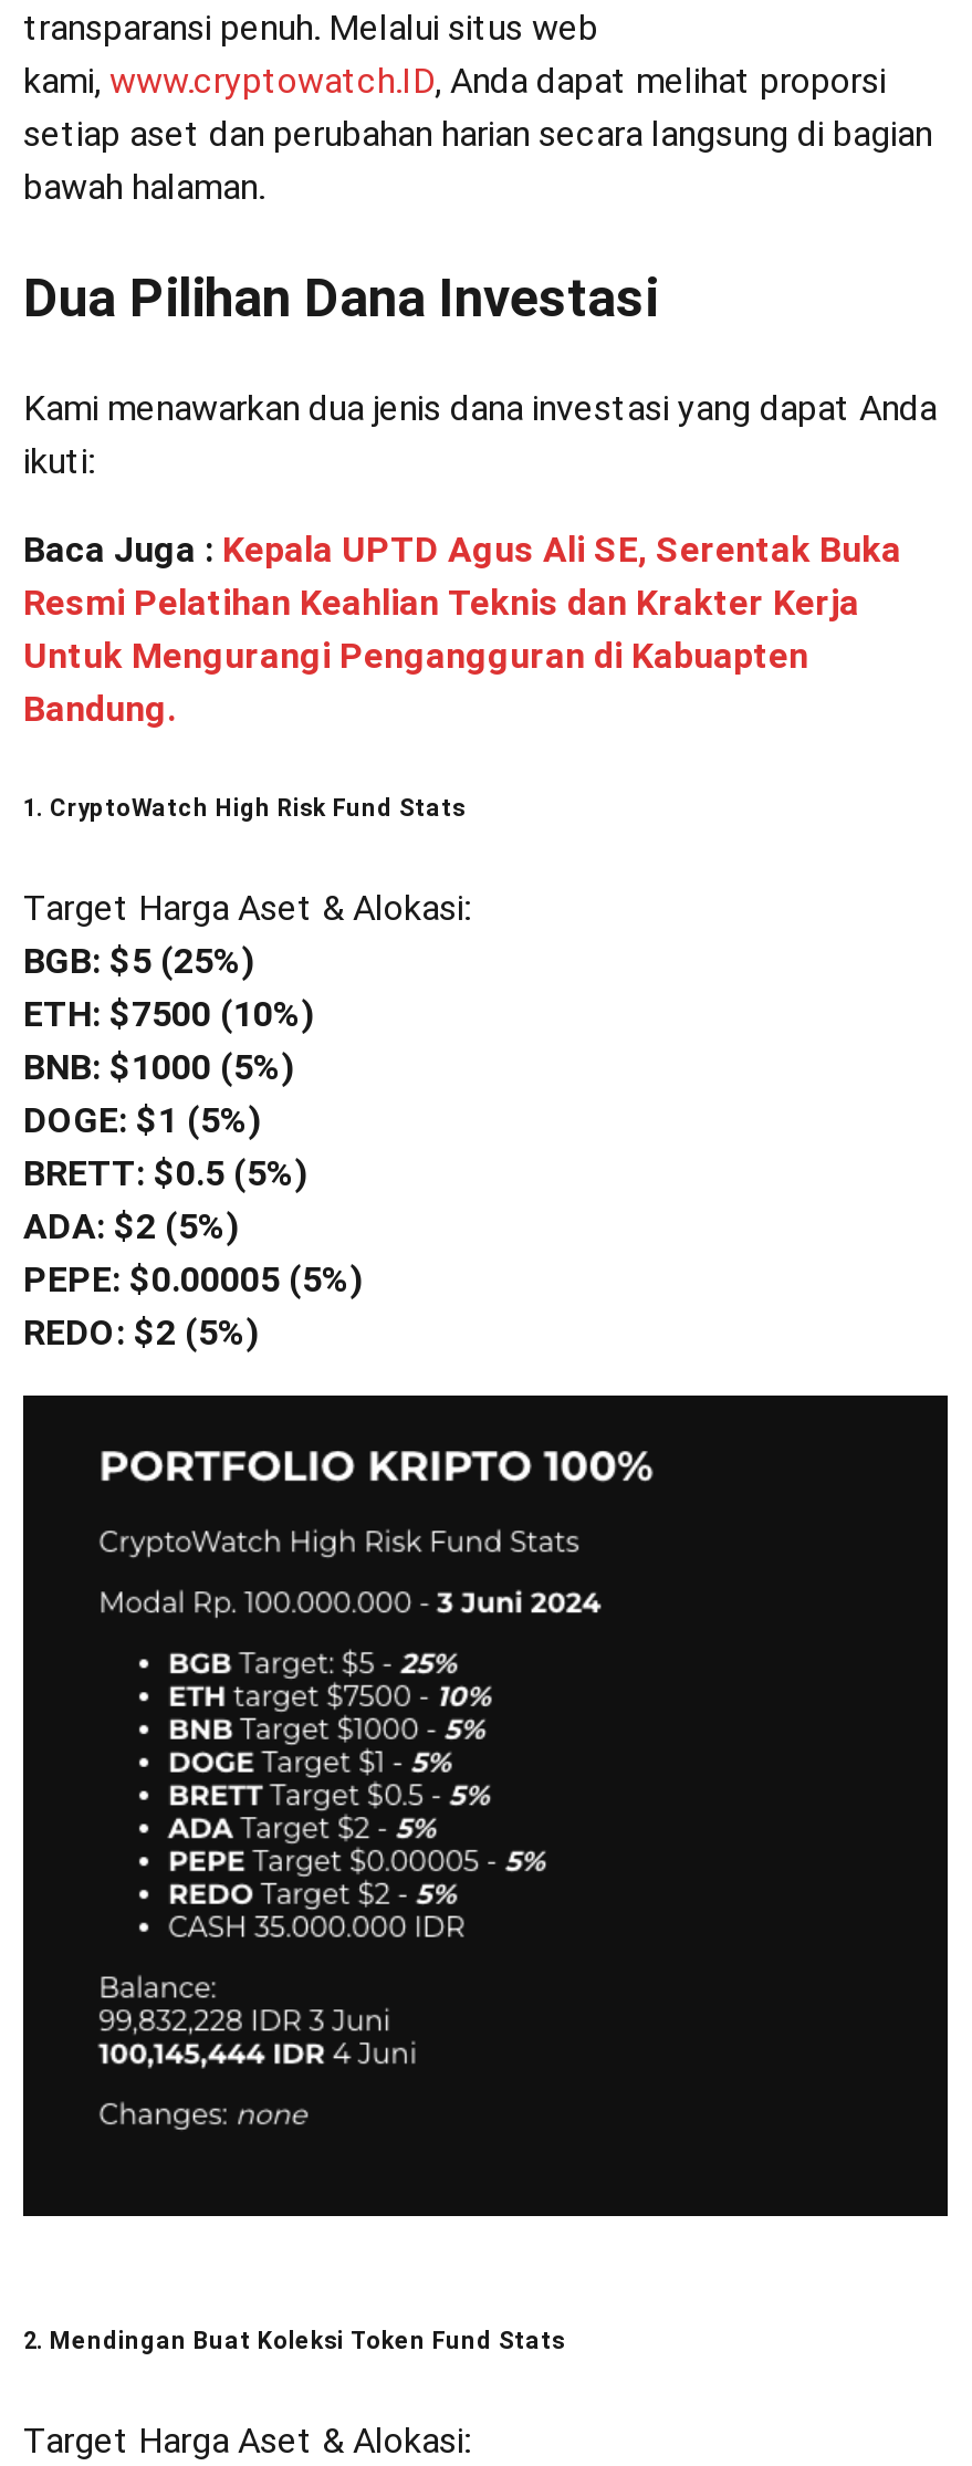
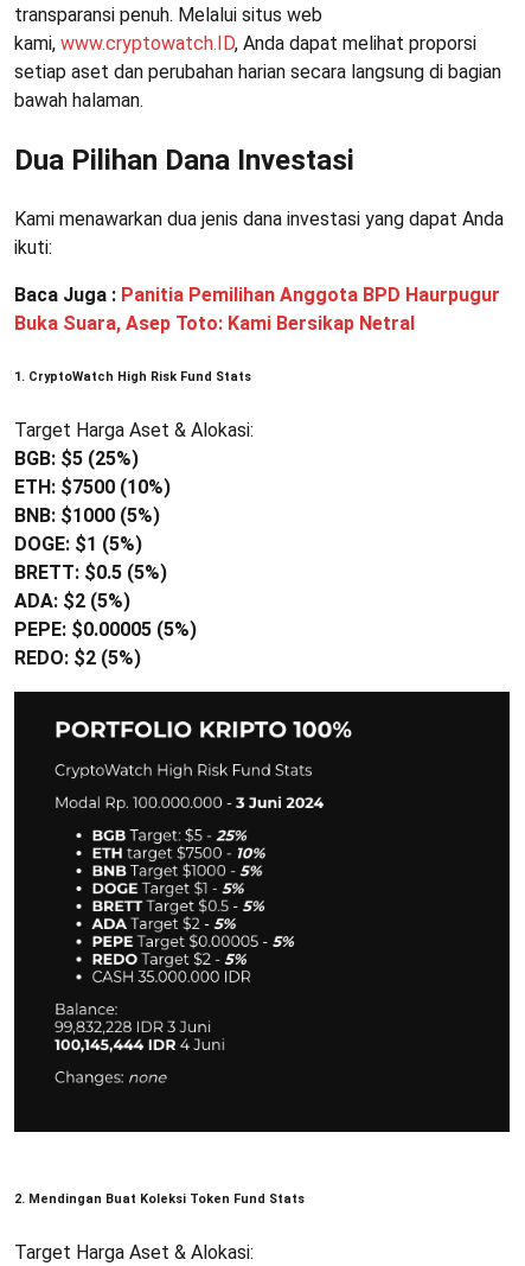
- Baca Juga : Kepala UPTD Agus Ali SE, Serentak Buka
- Resmi Pelatihan Keahlian Teknis dan Krakter Kerja
- Untuk Mengurangi Pengangguran di Kabuapten
- Bandung.
+ Baca Juga : Panitia Pemilihan Anggota BPD Haurpugur
+ Buka Suara, Asep Toto: Kami Bersikap Netral
